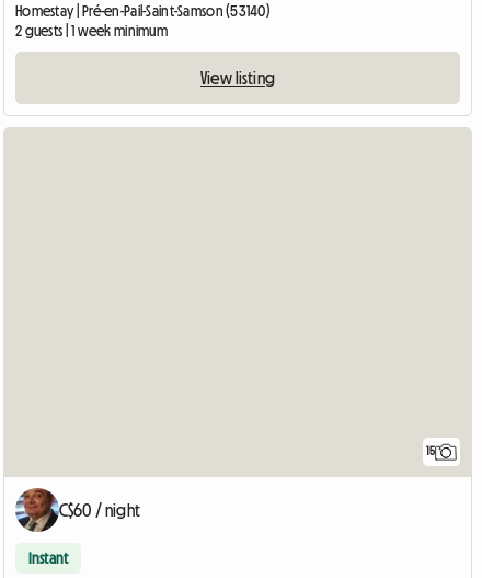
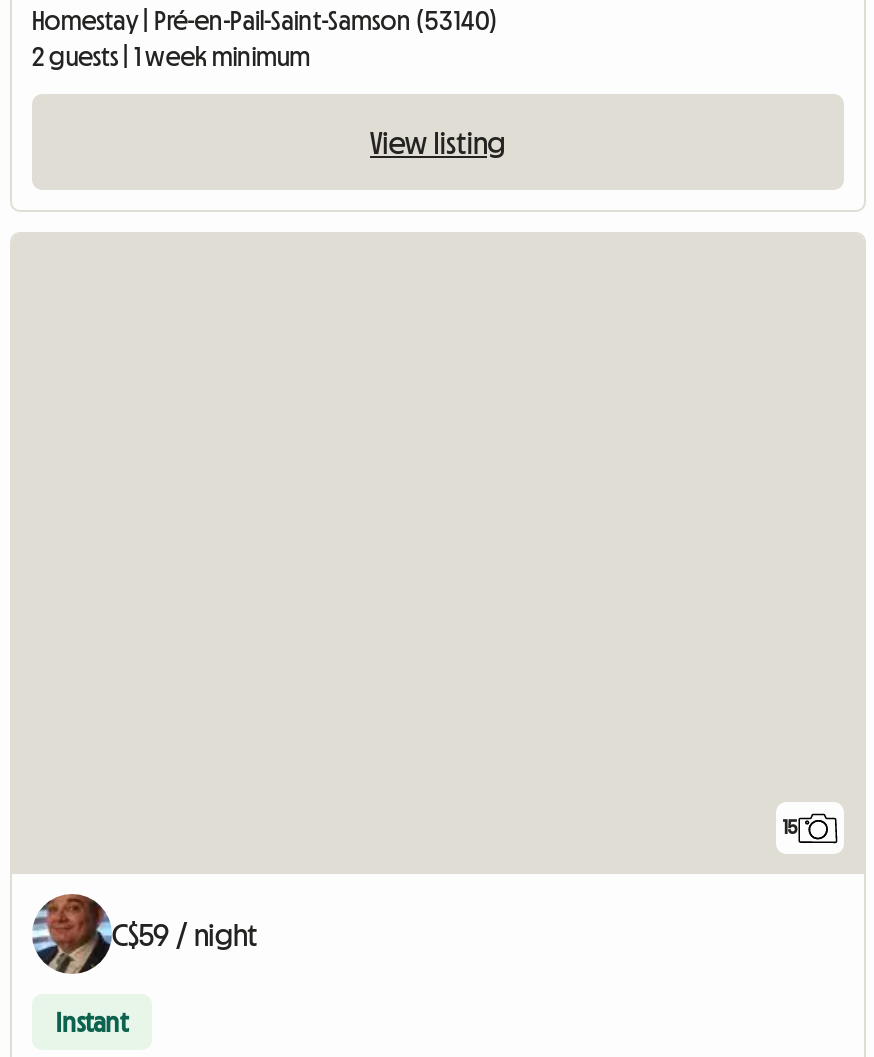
- C$60 / night
+ C$59 / night
